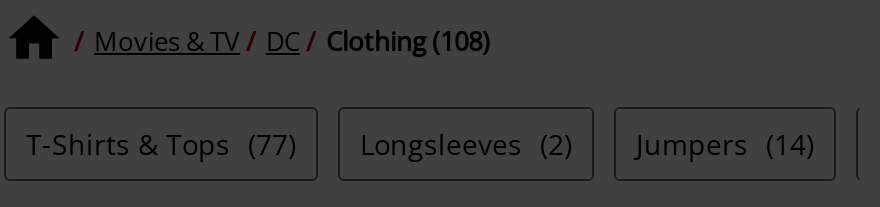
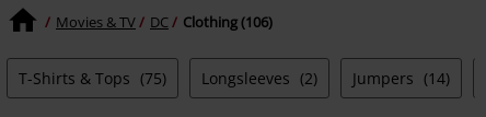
- Movies & TV DC Clothing (108)
+ Movies & TV DC Clothing (106)

- T-Shirts & Tops (77)
+ T-Shirts & Tops (75)
